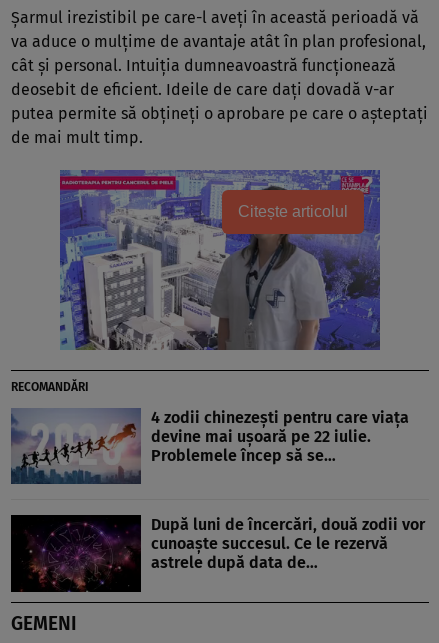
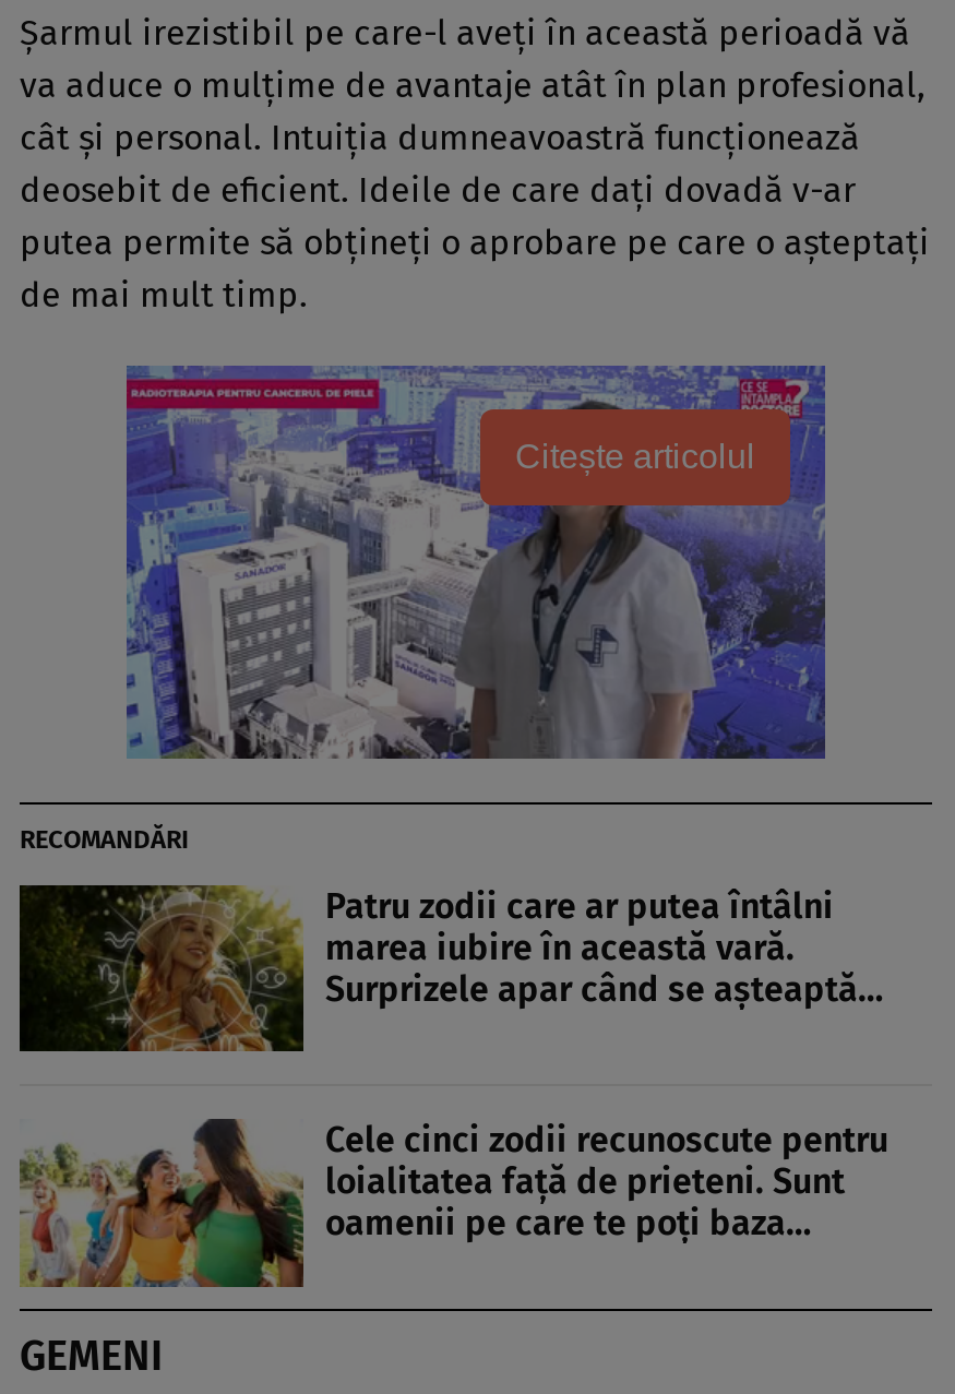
- [image]
- 4 zodii chinezești pentru care viața
- devine mai ușoară pe 22 iulie.
- Problemele încep să se…
+ [image]
+ Patru zodii care ar putea întâlni
+ marea iubire în această vară.
+ Surprizele apar când se așteaptă…

- [image]
- După luni de încercări, două zodii vor
- cunoaște succesul. Ce le rezervă
- astrele după data de…
+ [image]
+ Cele cinci zodii recunoscute pentru
+ loialitatea față de prieteni. Sunt
+ oamenii pe care te poți baza…
